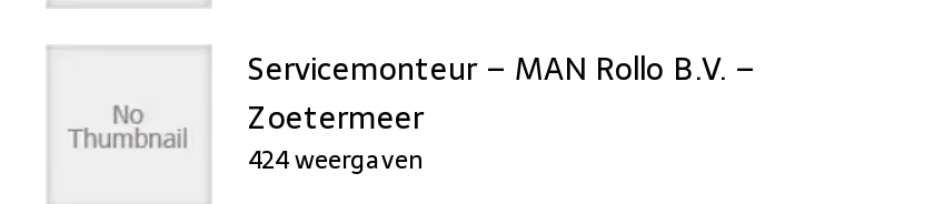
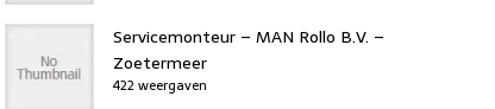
- 424 weergaven
+ 422 weergaven
